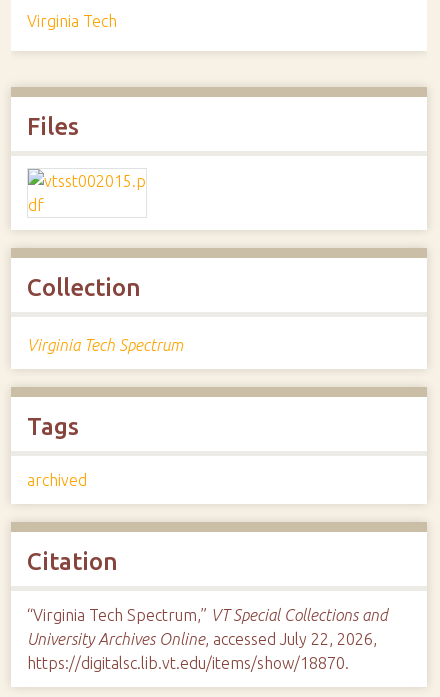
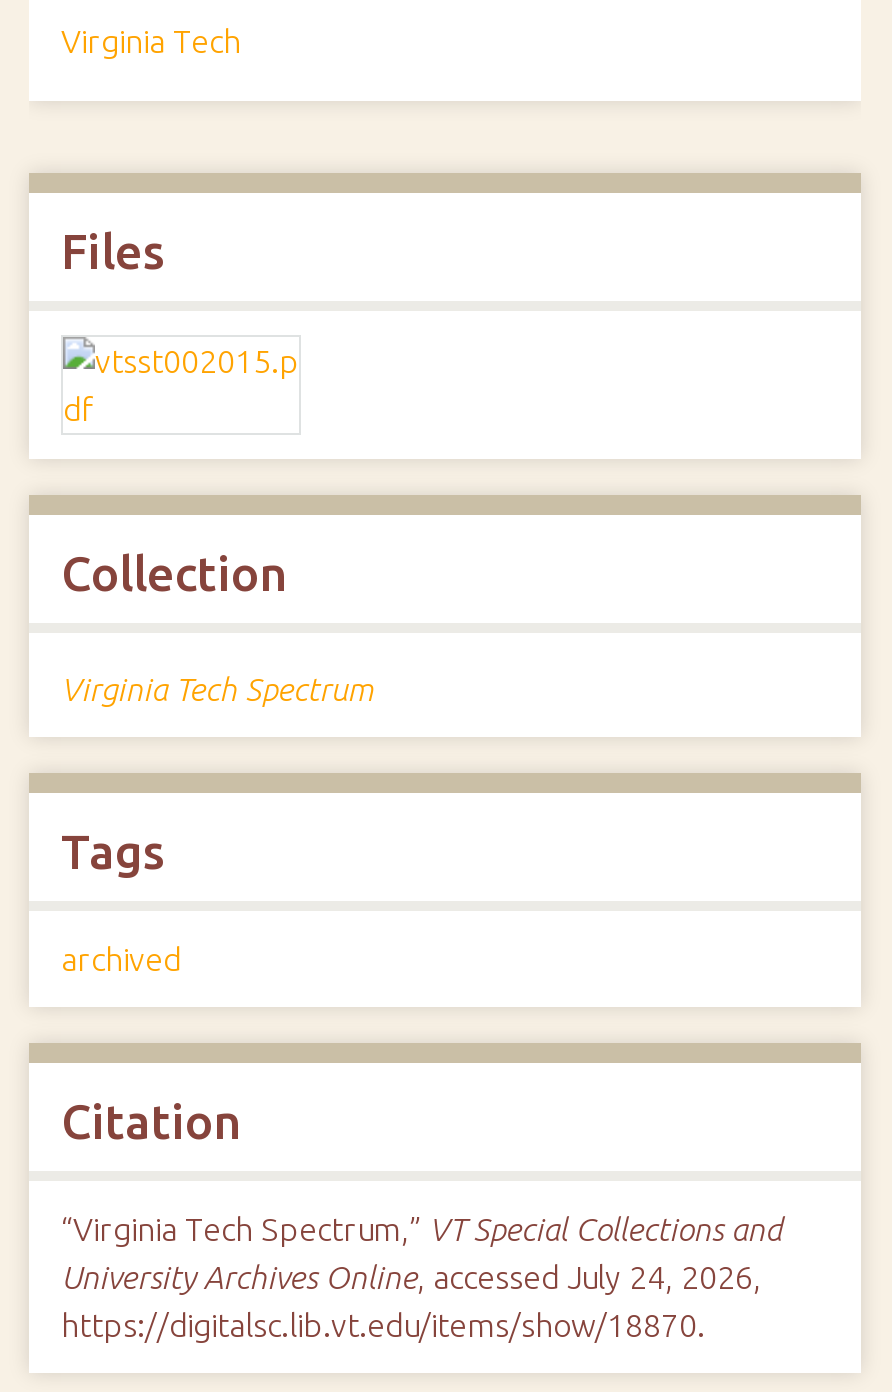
- University Archives Online, accessed July 22, 2026,
+ University Archives Online, accessed July 24, 2026,
